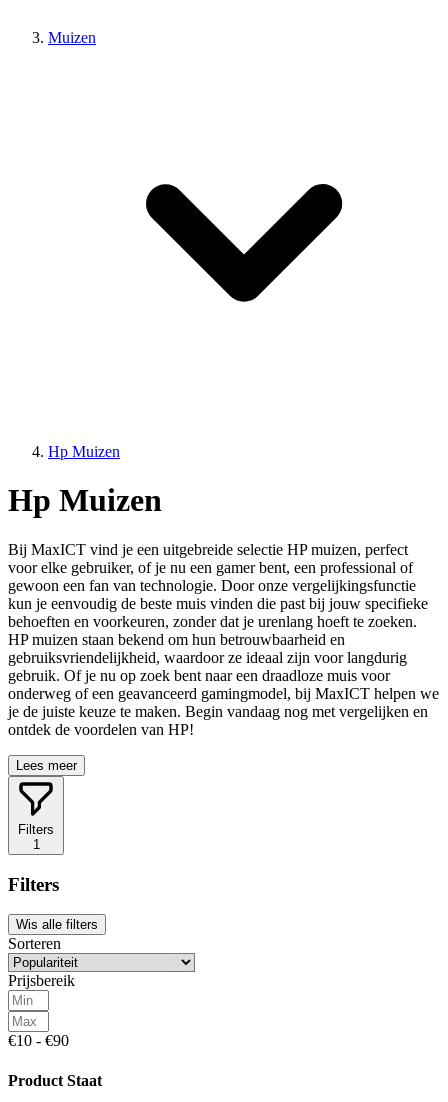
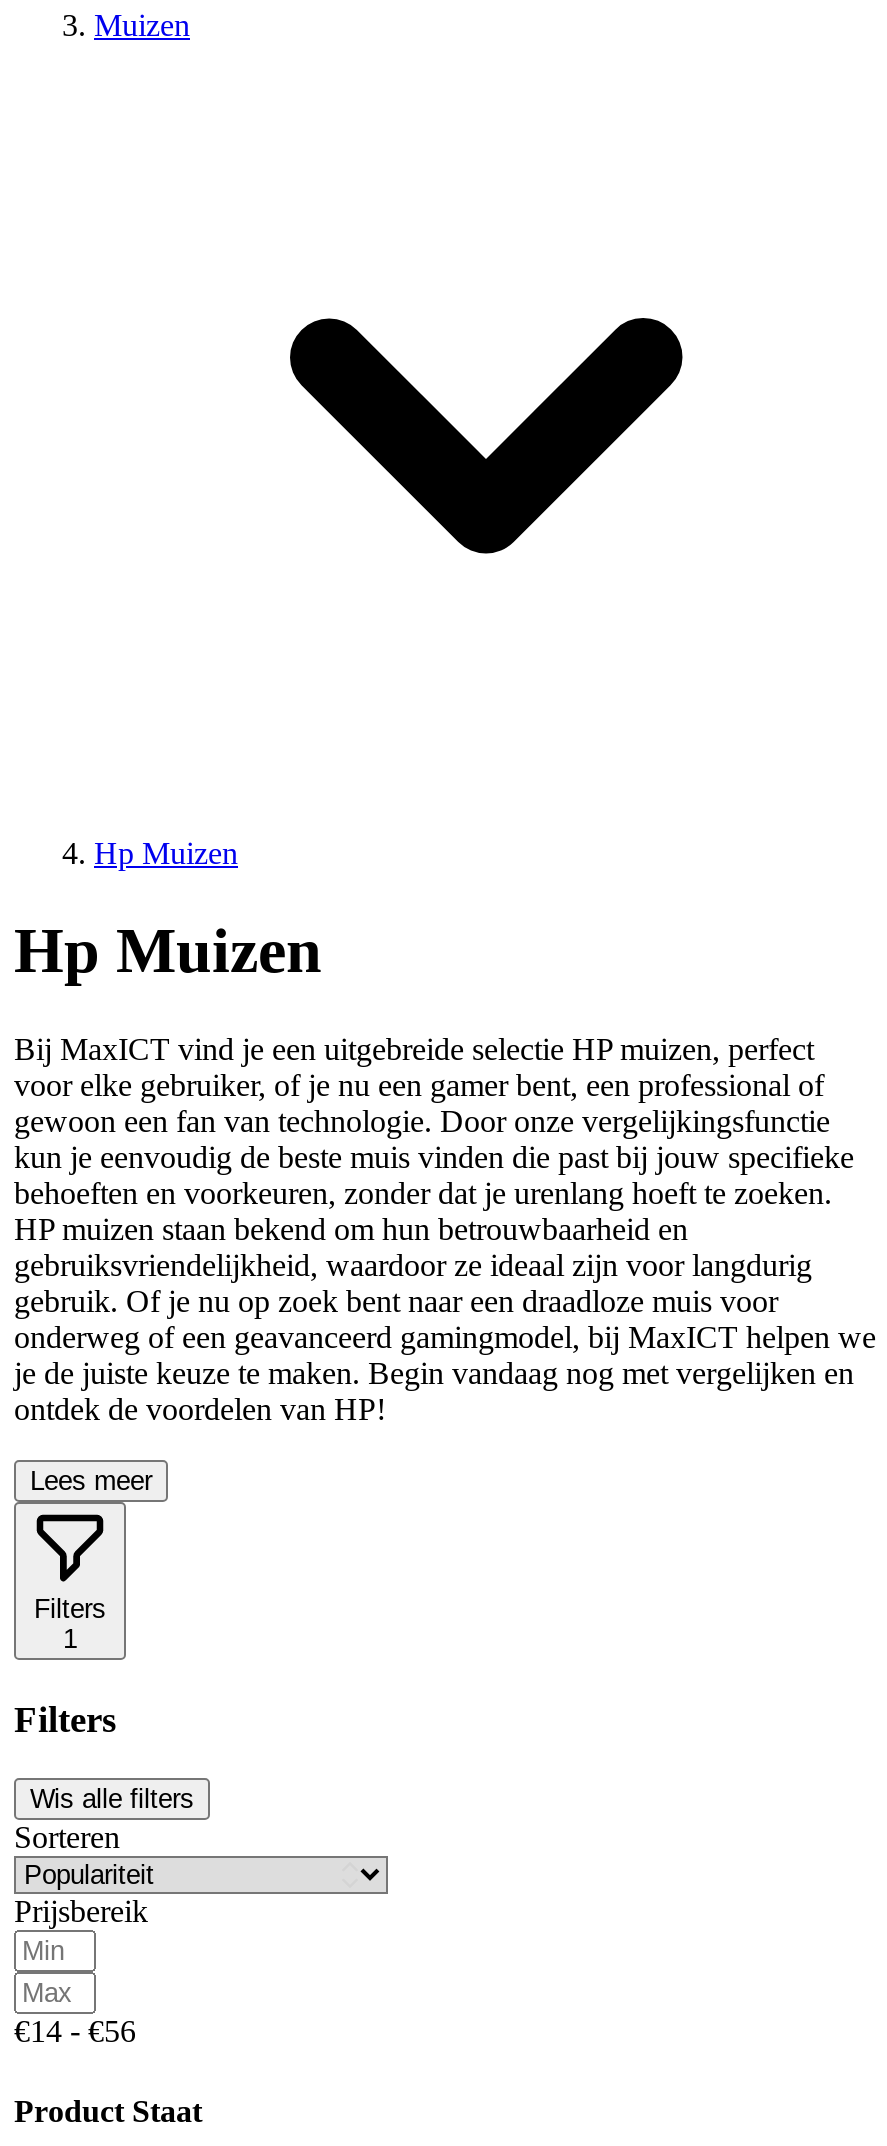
- €10 - €90
+ €14 - €56
